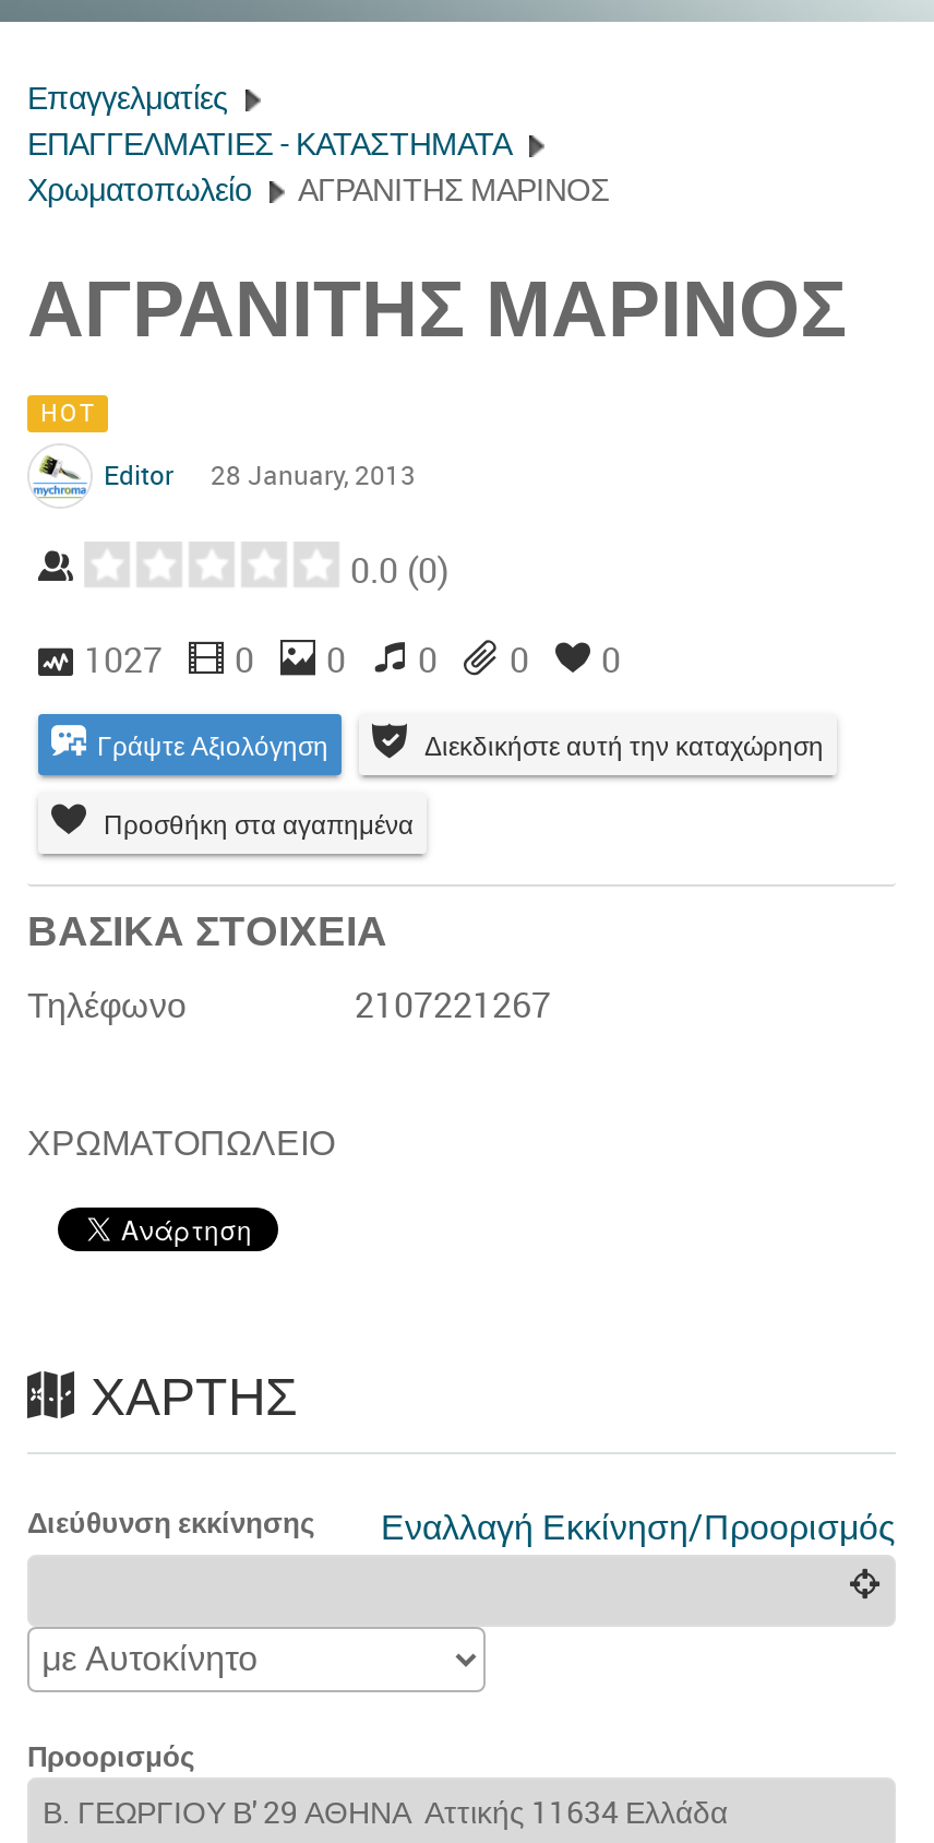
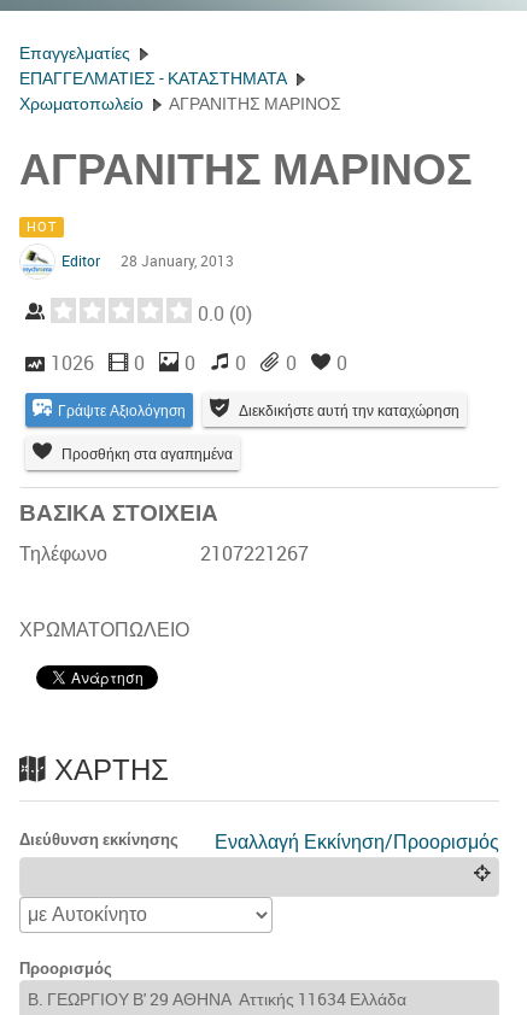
- 1027 0 0 0 0 0
+ 1026 0 0 0 0 0
